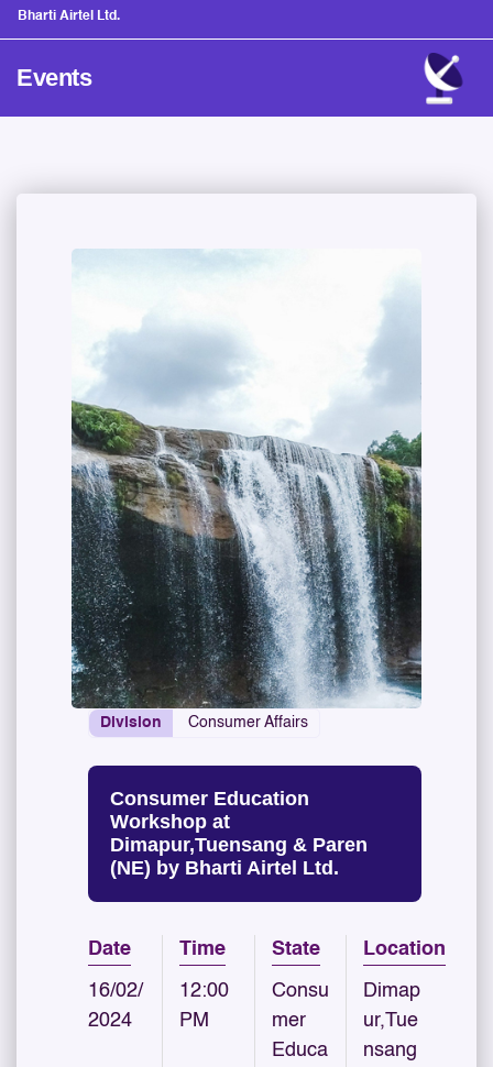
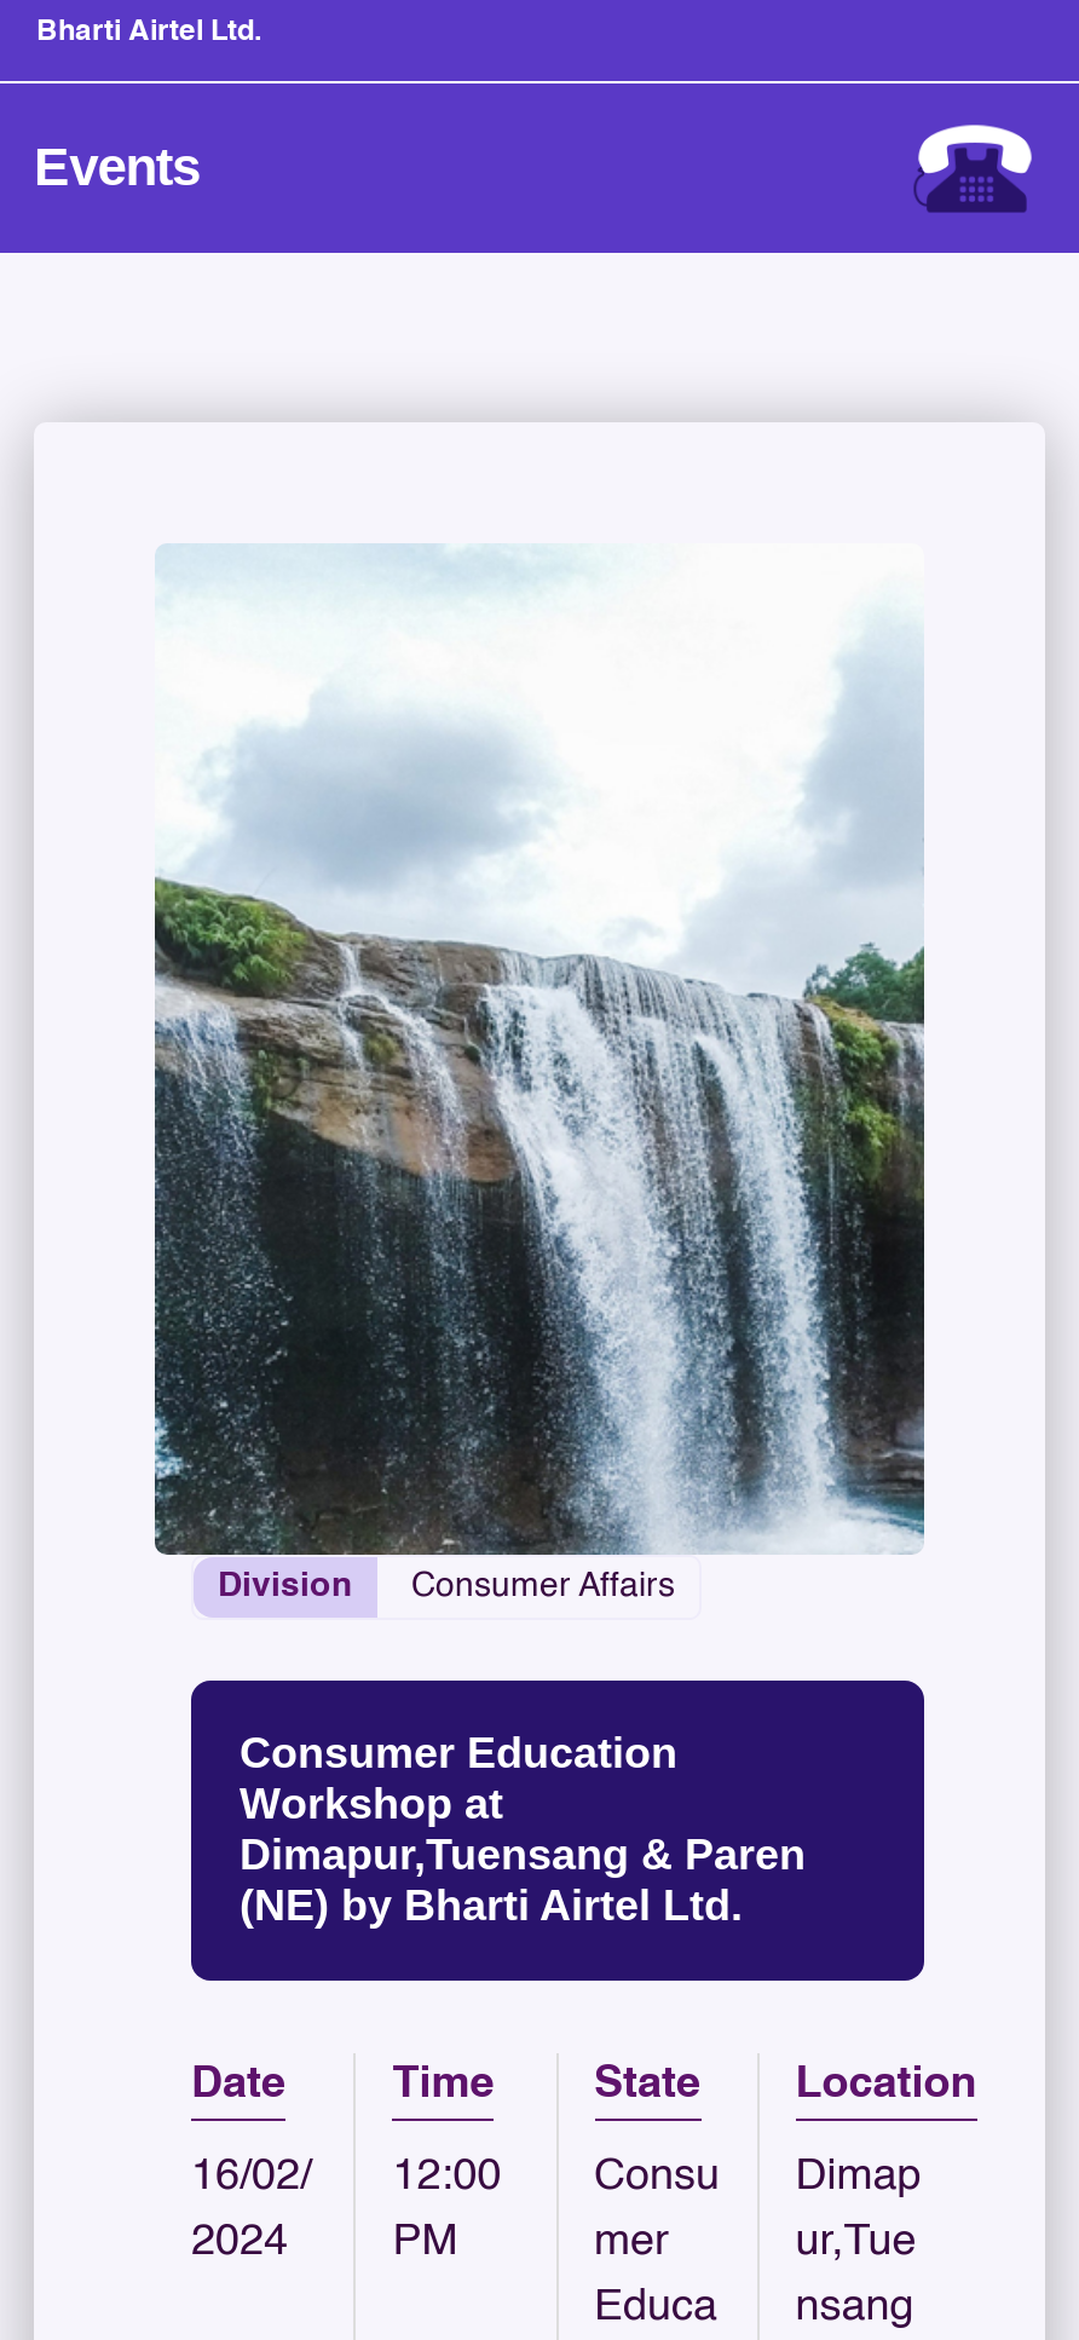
- [image]
+ [image]
